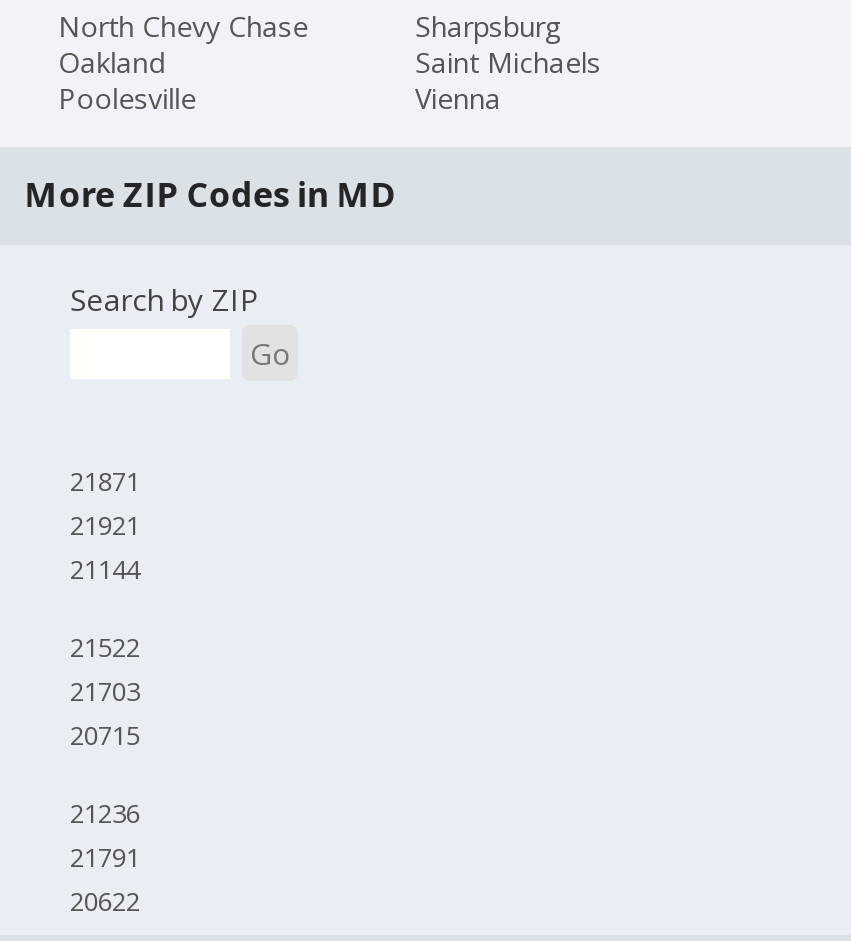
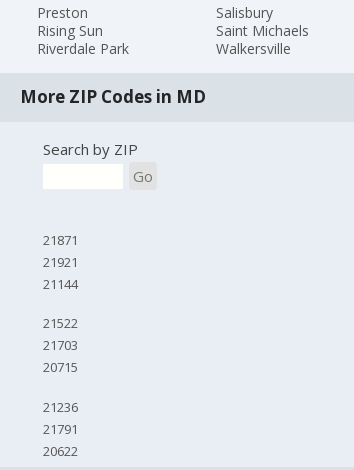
- North Chevy Chase
- Oakland
- Poolesville
+ Preston
+ Rising Sun
+ Riverdale Park

- Sharpsburg
+ Salisbury

- Vienna
+ Walkersville
